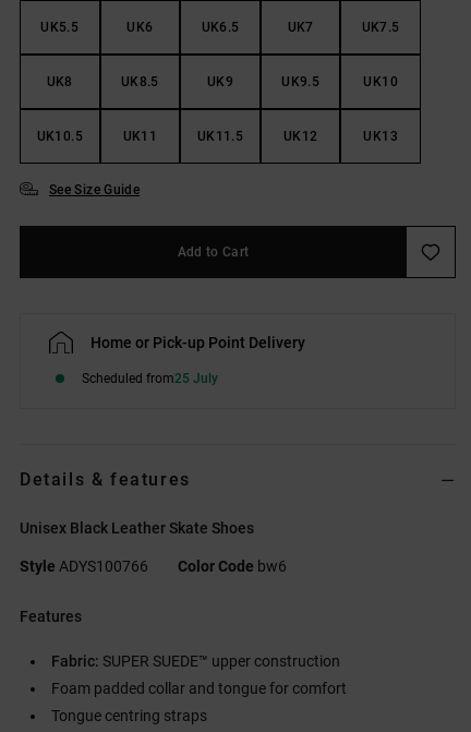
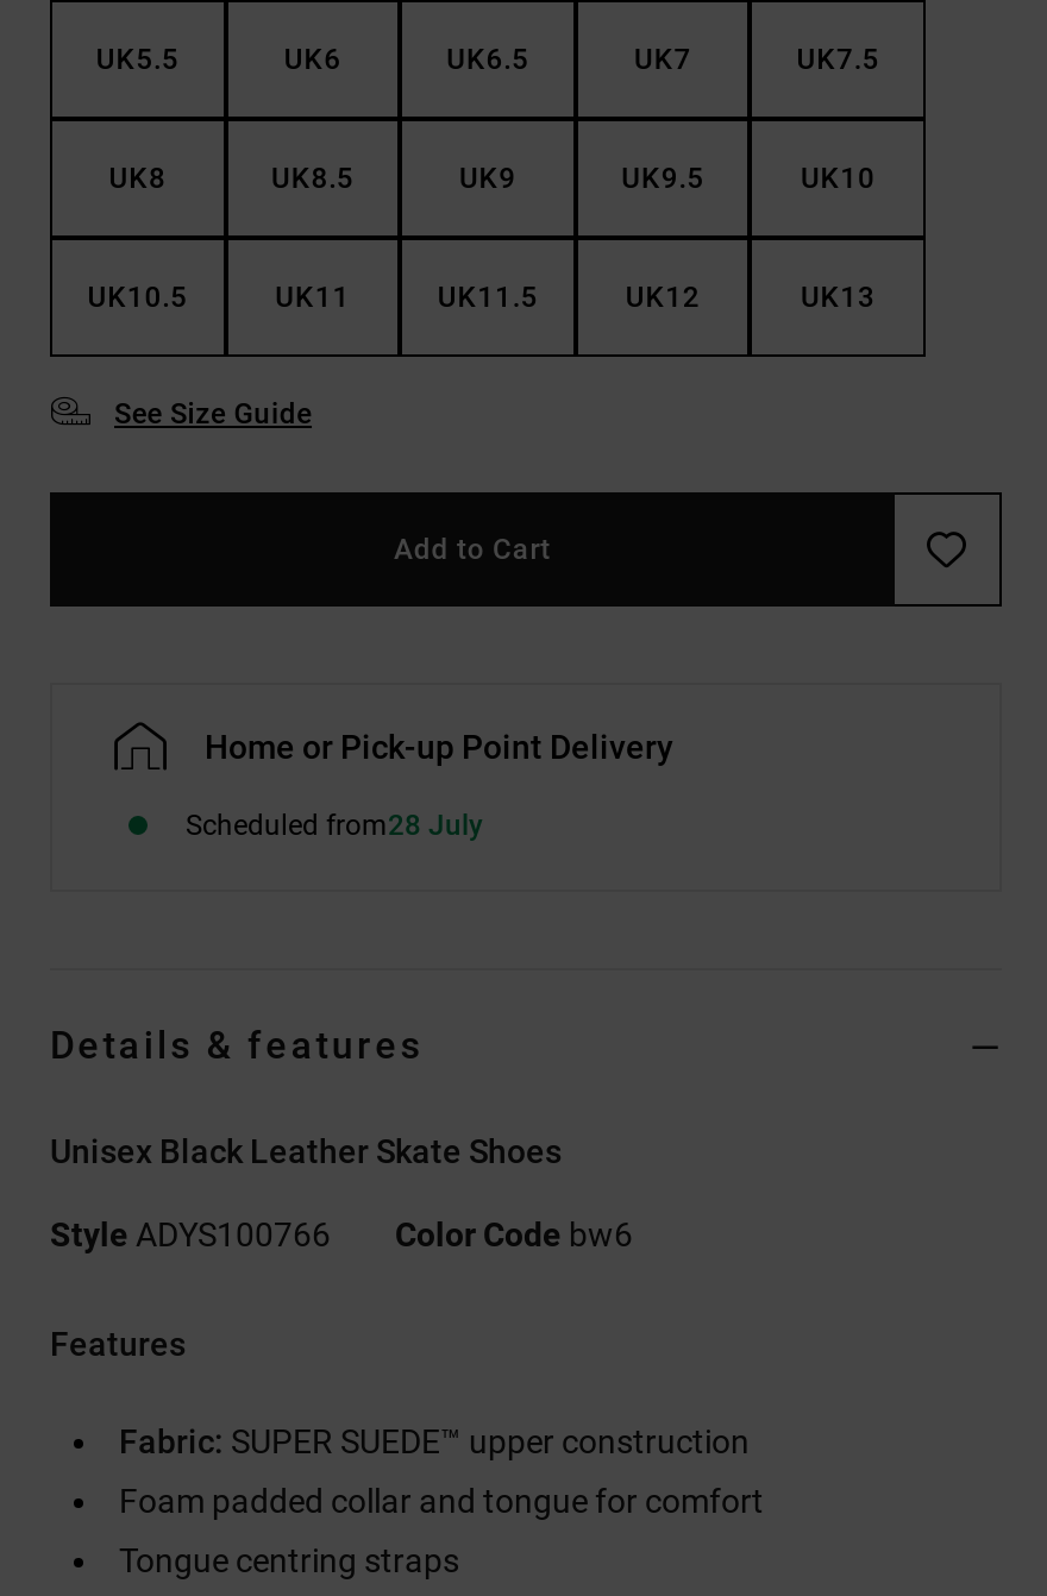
- Scheduled from25 July
+ Scheduled from28 July
